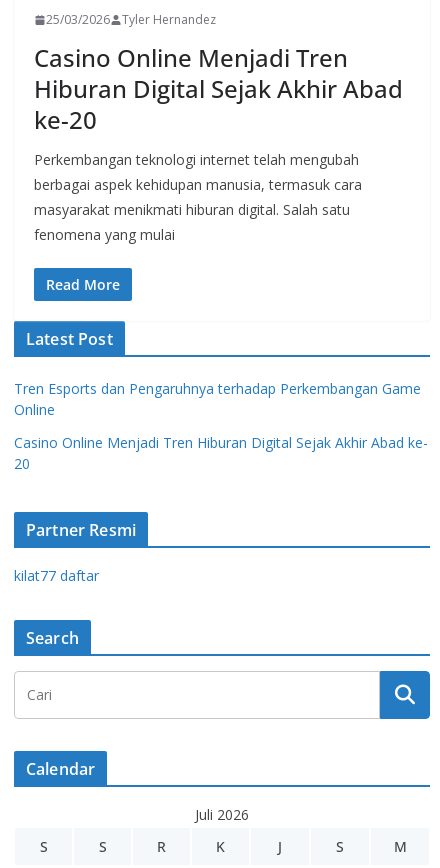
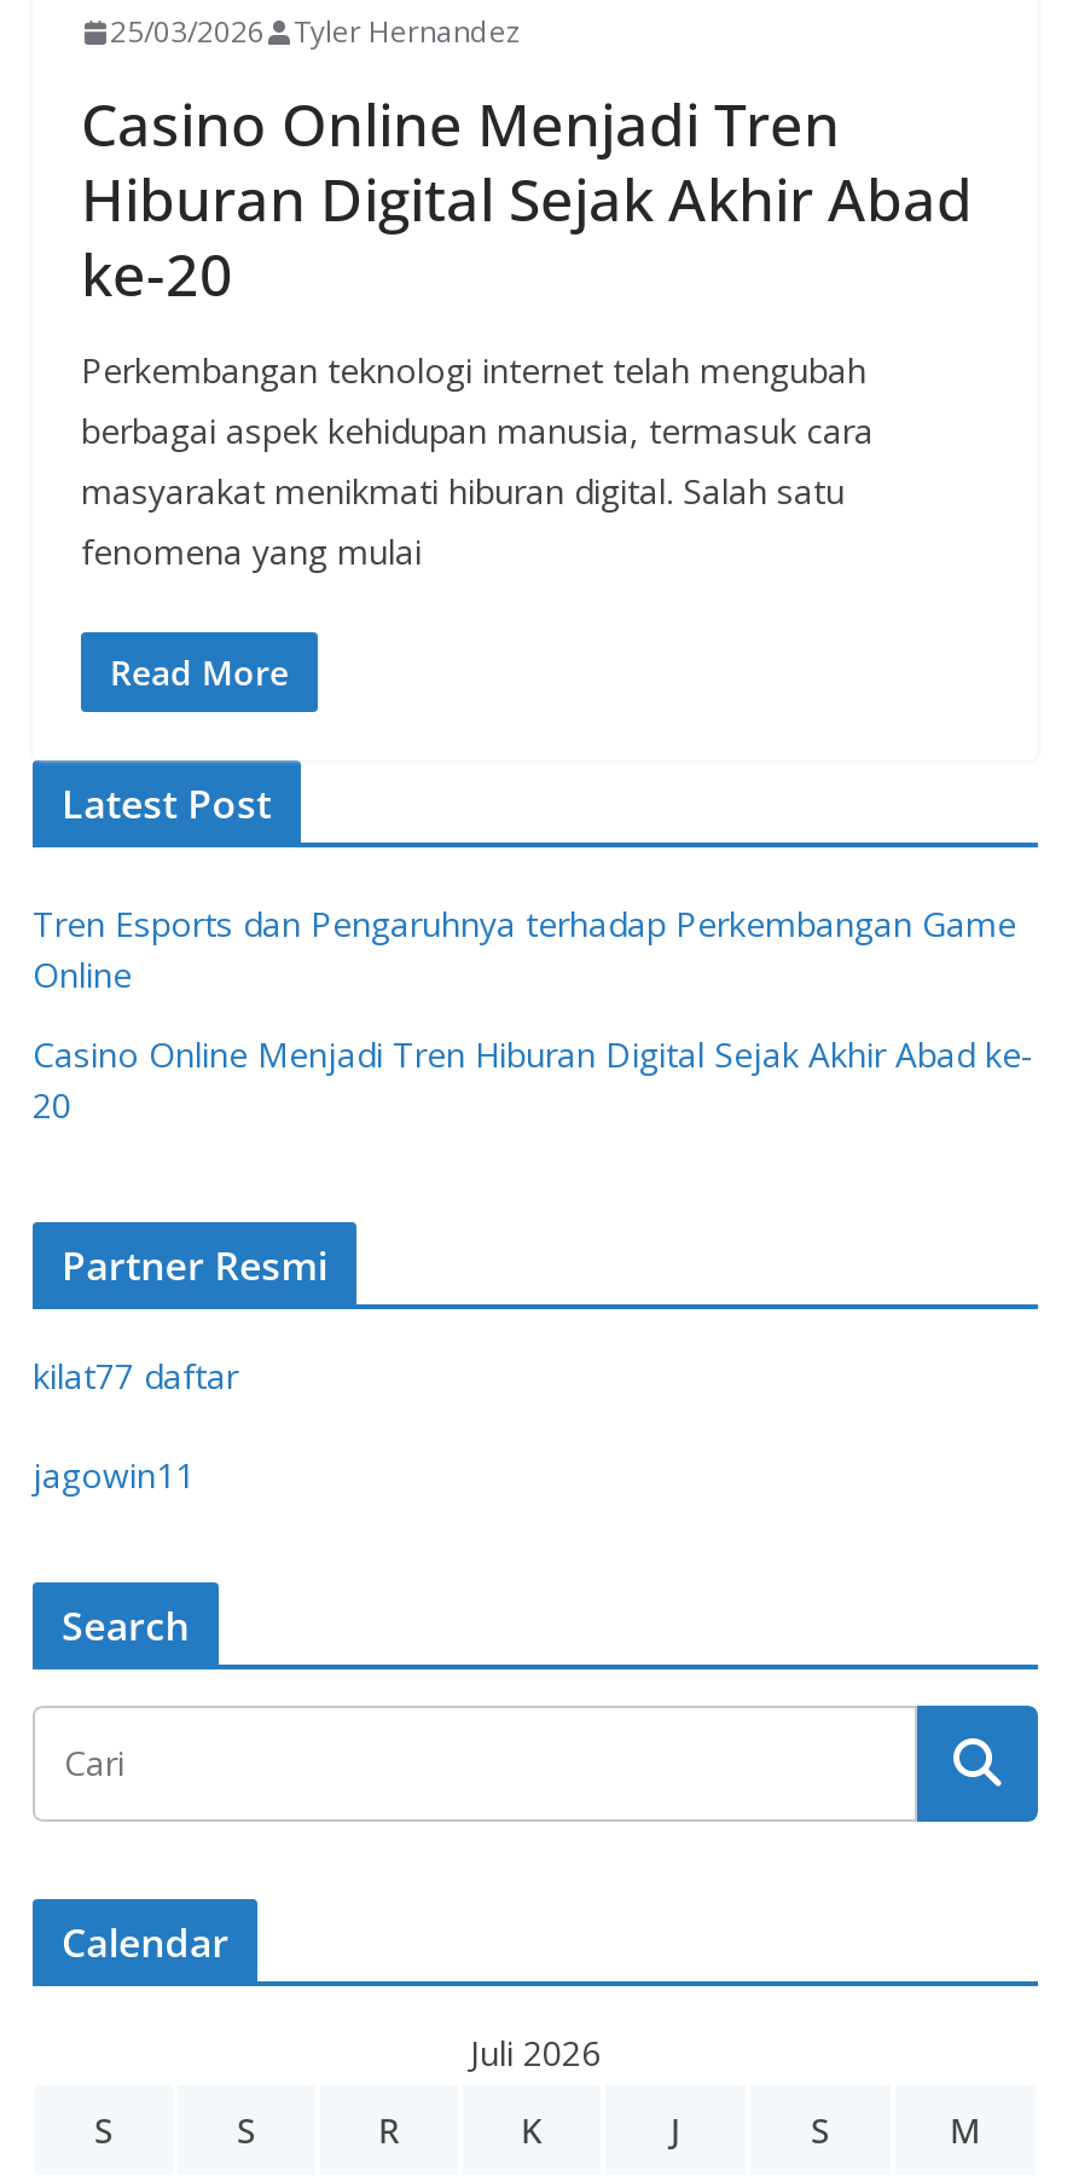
+ jagowin11
